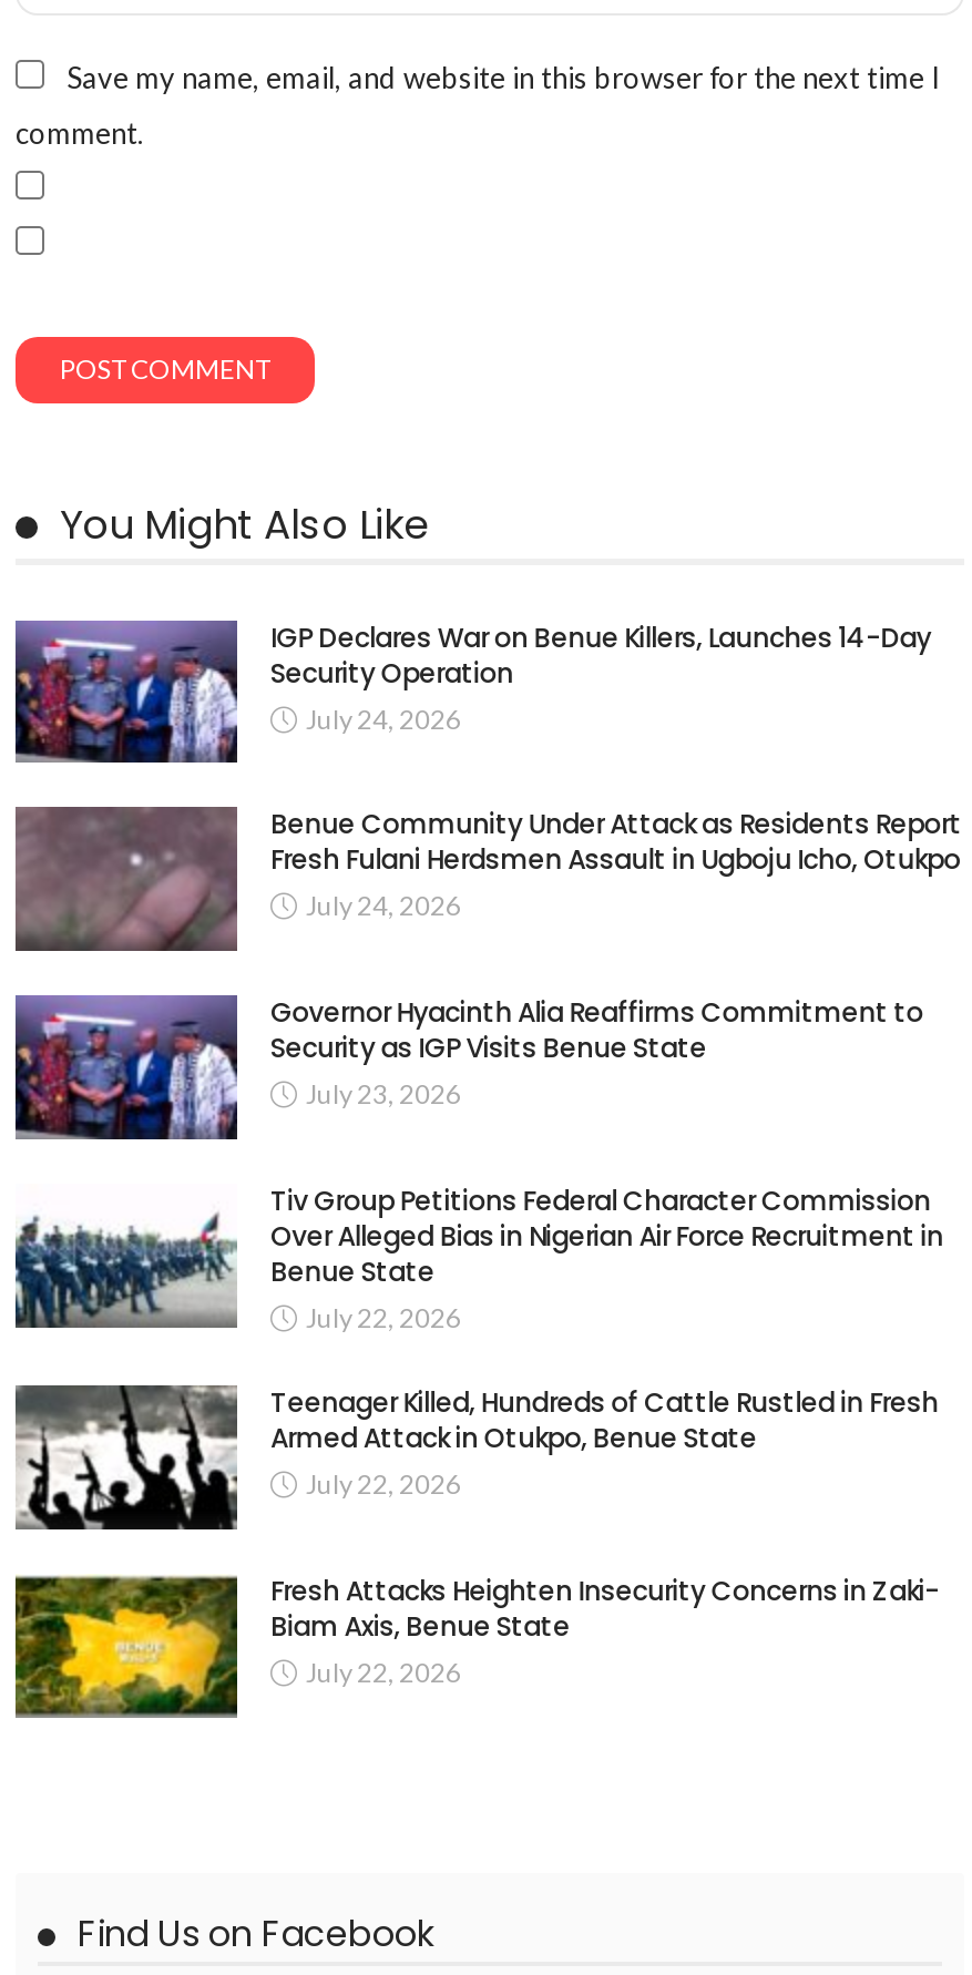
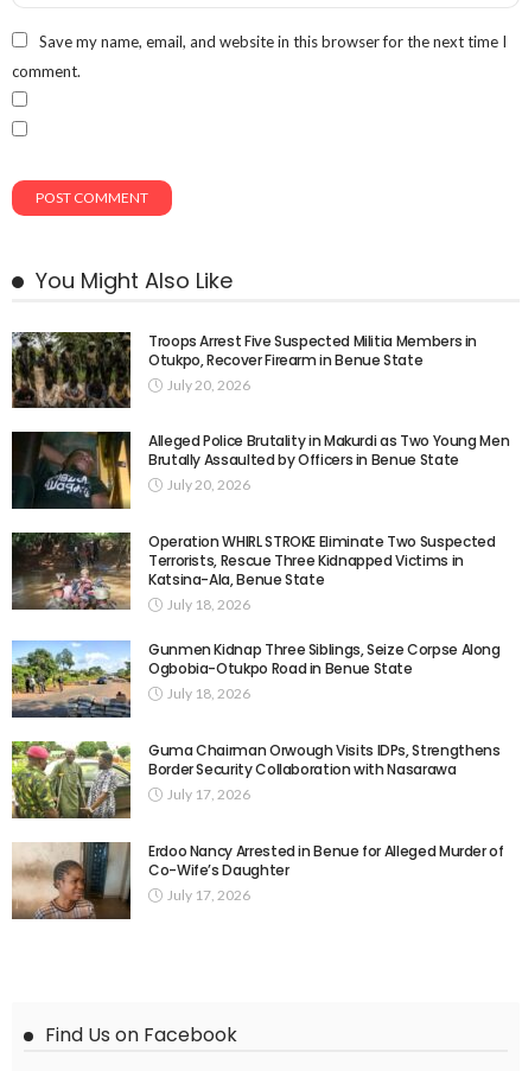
- [image]
- IGP Declares War on Benue Killers, Launches 14-Day
- Security Operation
- July 24, 2026
+ [image]
+ Troops Arrest Five Suspected Militia Members in
+ Otukpo, Recover Firearm in Benue State
+ July 20, 2026

- [image]
- Benue Community Under Attack as Residents Report
- Fresh Fulani Herdsmen Assault in Ugboju Icho, Otukpo
- July 24, 2026
+ [image]
+ Alleged Police Brutality in Makurdi as Two Young Men
+ Brutally Assaulted by Officers in Benue State
+ July 20, 2026

- [image]
- Governor Hyacinth Alia Reaffirms Commitment to
- Security as IGP Visits Benue State
- July 23, 2026
+ [image]
+ Operation WHIRL STROKE Eliminate Two Suspected
+ Terrorists, Rescue Three Kidnapped Victims in
+ Katsina-Ala, Benue State
+ July 18, 2026

- [image]
- Tiv Group Petitions Federal Character Commission
- Over Alleged Bias in Nigerian Air Force Recruitment in
- Benue State
- July 22, 2026
+ [image]
+ Gunmen Kidnap Three Siblings, Seize Corpse Along
+ Ogbobia-Otukpo Road in Benue State
+ July 18, 2026

- [image]
- Teenager Killed, Hundreds of Cattle Rustled in Fresh
- Armed Attack in Otukpo, Benue State
- July 22, 2026
+ [image]
+ Guma Chairman Orwough Visits IDPs, Strengthens
+ Border Security Collaboration with Nasarawa
+ July 17, 2026

- [image]
- Fresh Attacks Heighten Insecurity Concerns in Zaki-
- Biam Axis, Benue State
- July 22, 2026
+ [image]
+ Erdoo Nancy Arrested in Benue for Alleged Murder of
+ Co-Wife’s Daughter
+ July 17, 2026
